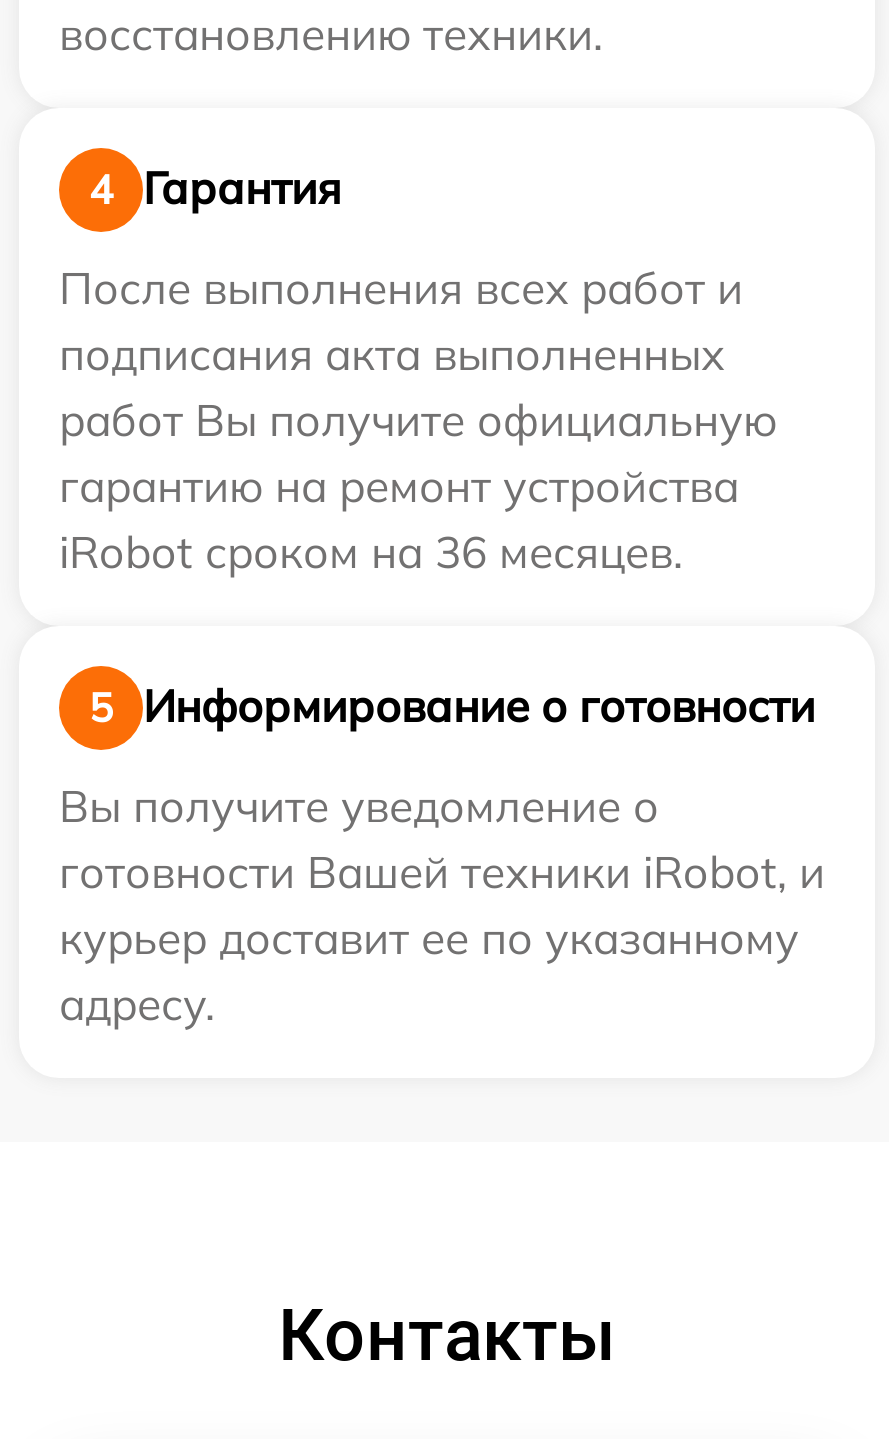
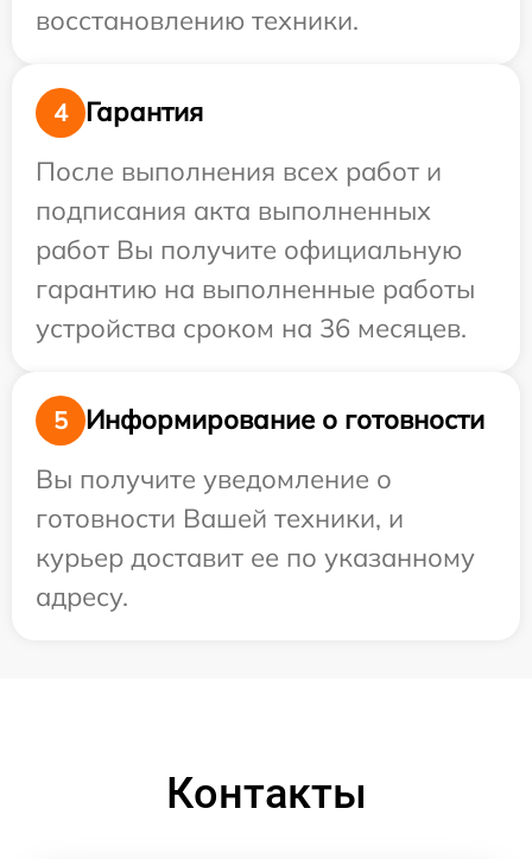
- гарантию на ремонт устройства
+ гарантию на выполненные работы

- iRobot сроком на 36 месяцев.
+ устройства сроком на 36 месяцев.

- готовности Вашей техники iRobot, и
+ готовности Вашей техники, и
